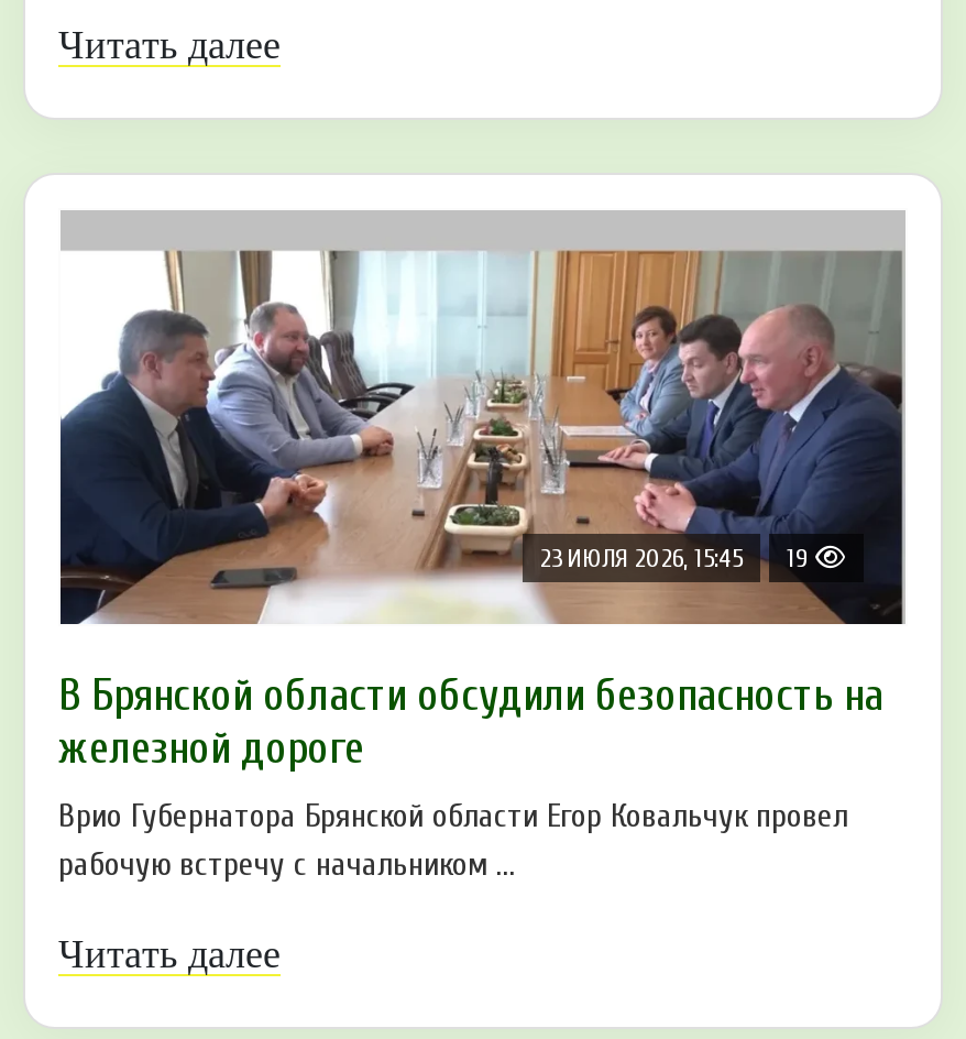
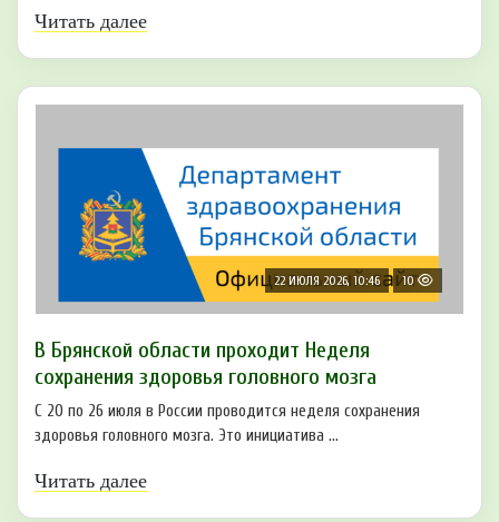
- [image]
- 23 ИЮЛЯ 2026, 15:45
- 19
+ [image]
+ 22 ИЮЛЯ 2026, 10:46
+ 10

- В Брянской области обсудили безопасность на
- железной дороге
+ В Брянской области проходит Неделя
+ сохранения здоровья головного мозга

- Врио Губернатора Брянской области Егор Ковальчук провел
- рабочую встречу с начальником ...
+ С 20 по 26 июля в России проводится неделя сохранения
+ здоровья головного мозга. Это инициатива ...
